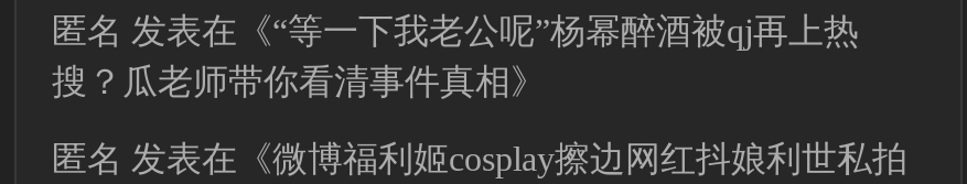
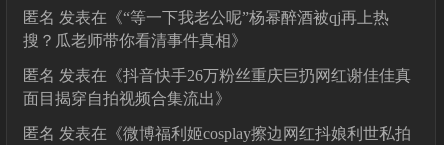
+ 匿名发表在《抖音快手26万粉丝重庆巨扔网红谢佳佳真
+ 面目揭穿自拍视频合集流出》
